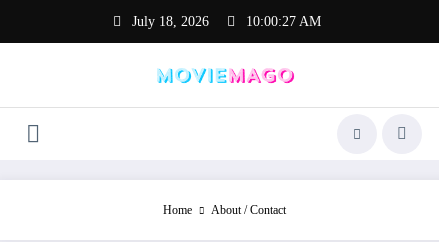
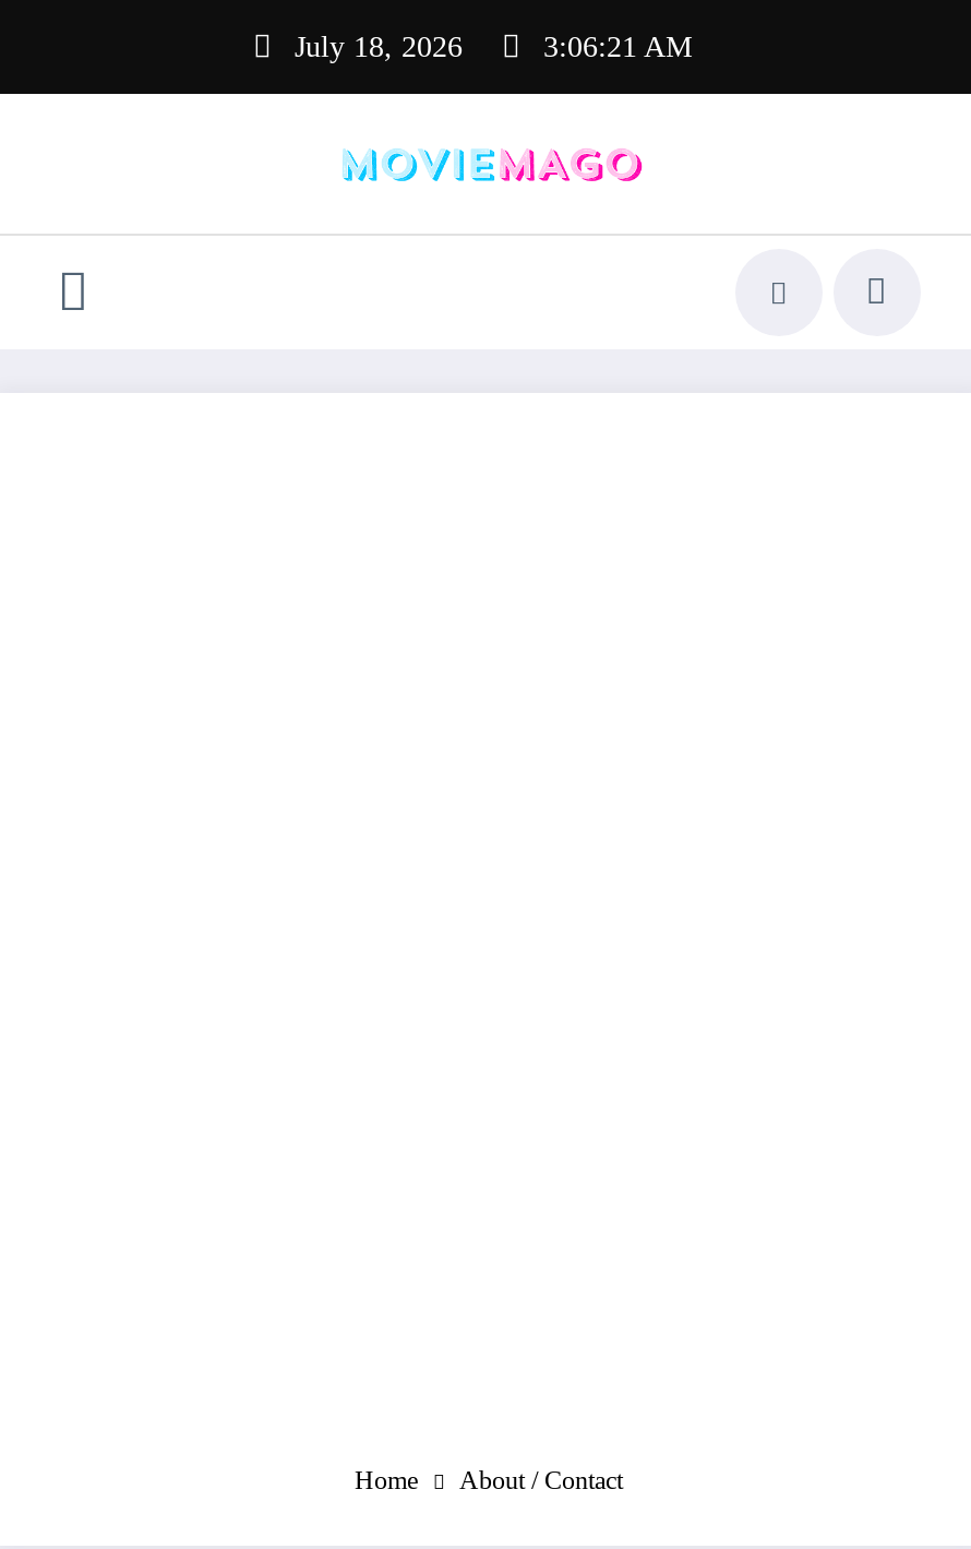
- 10:00:27 AM
+ 3:06:21 AM
